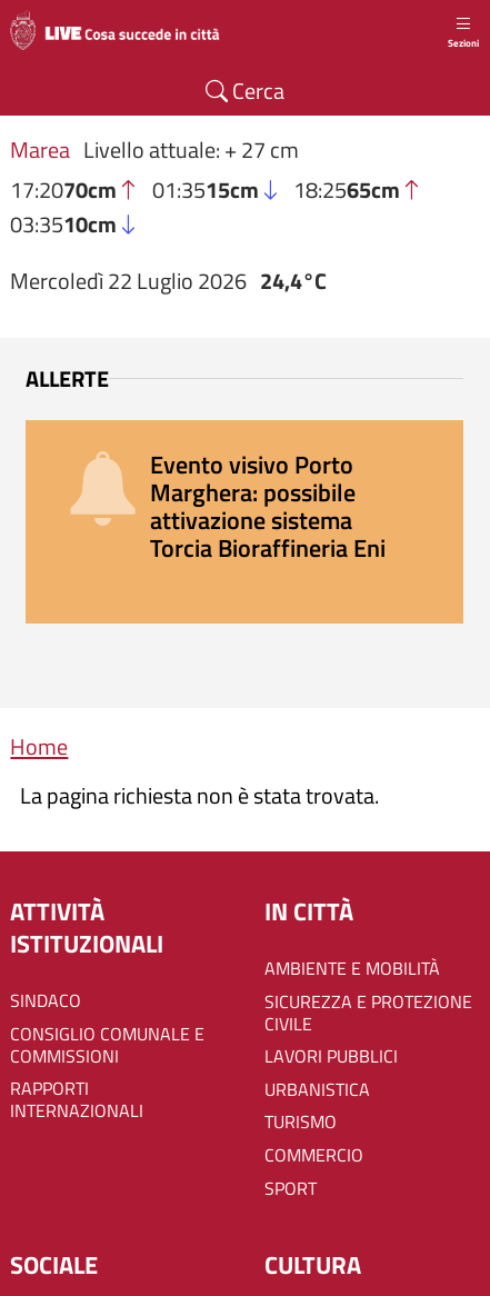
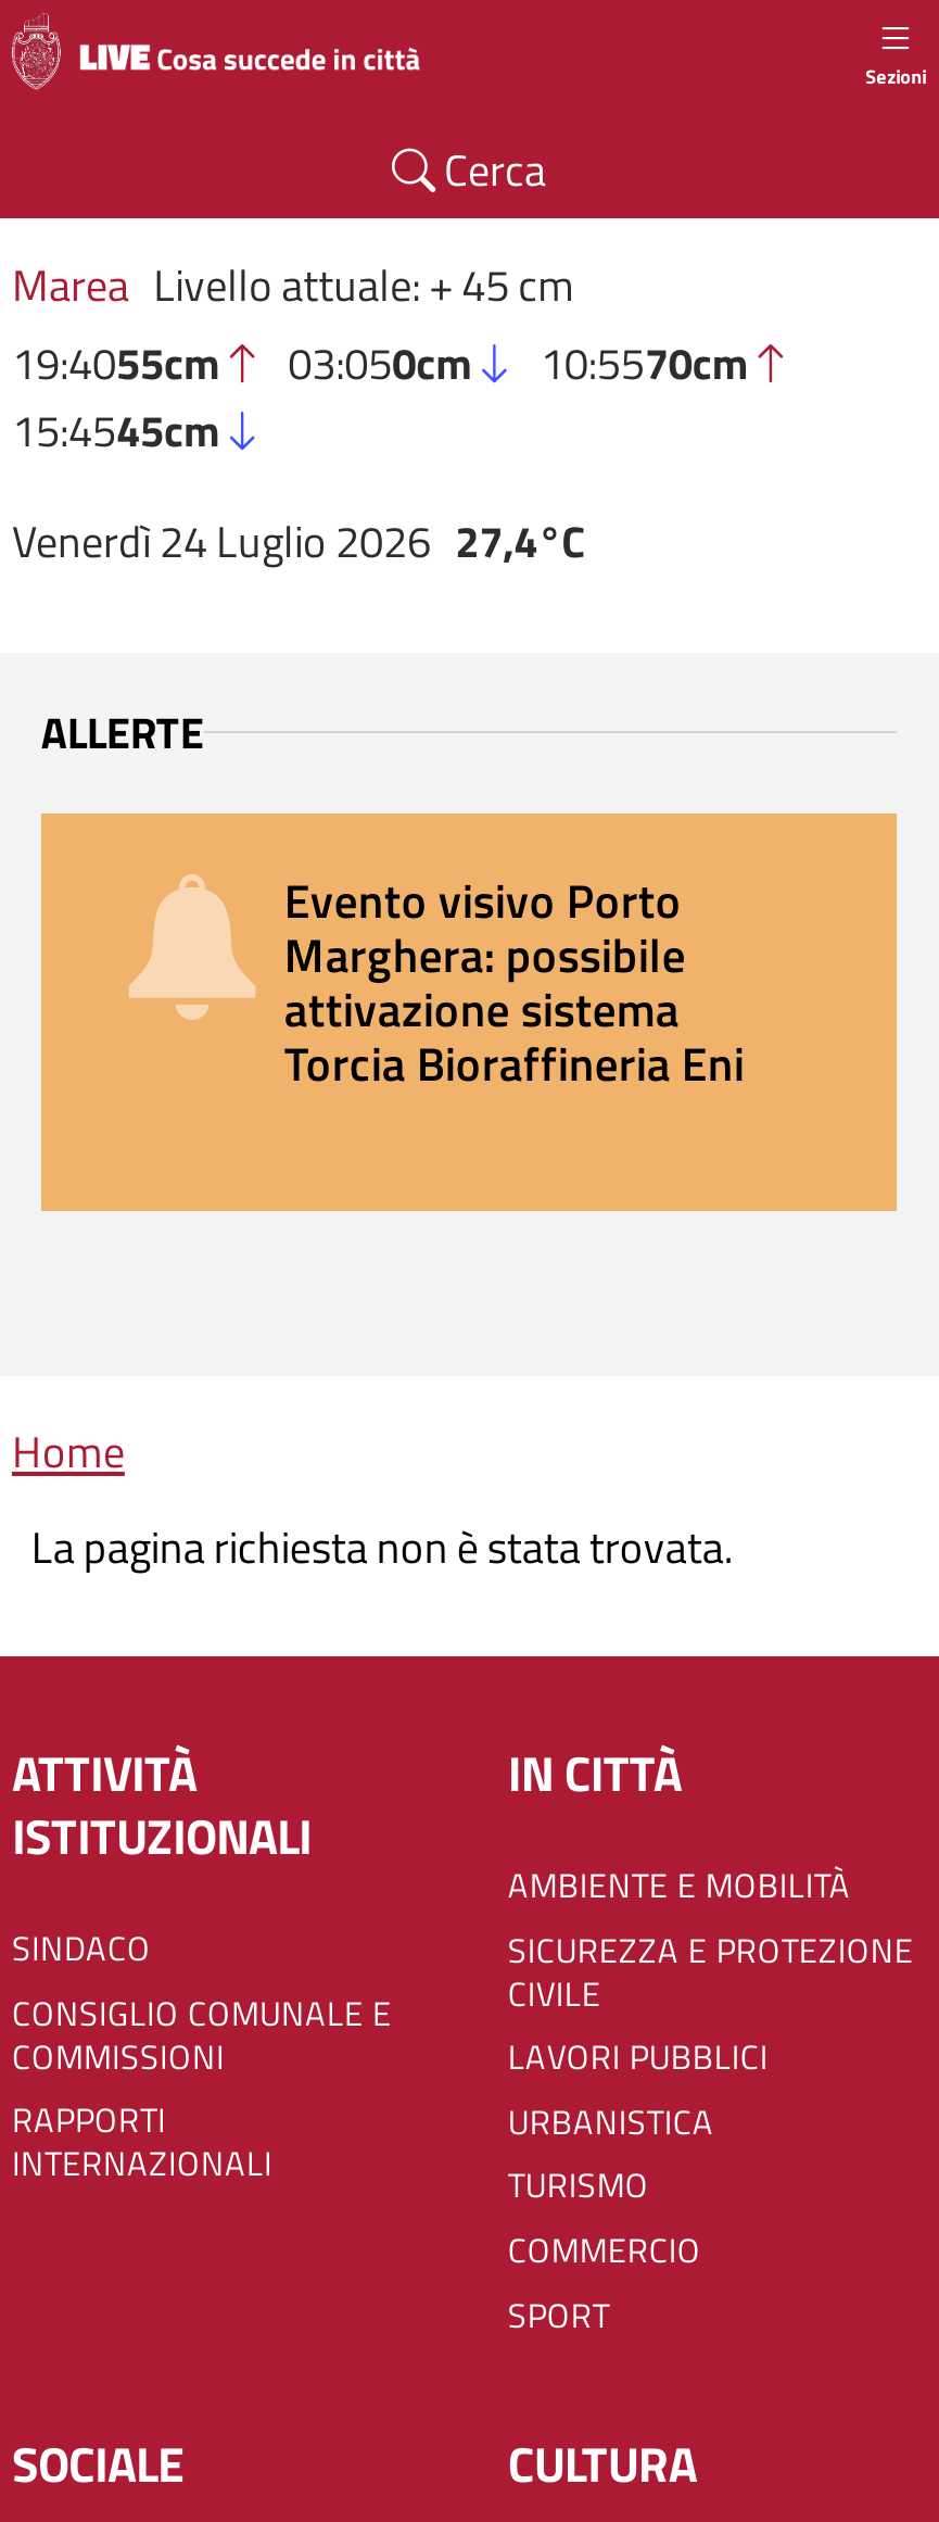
- Marea Livello attuale: + 27 cm
- 17:2070cm
- 01:3515cm
- 18:2565cm
- 03:3510cm
+ Marea Livello attuale: + 45 cm
+ 19:4055cm
+ 03:050cm
+ 10:5570cm
+ 15:4545cm

- Mercoledì 22 Luglio 2026 24,4°C
+ Venerdì 24 Luglio 2026 27,4°C
